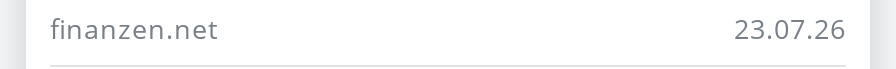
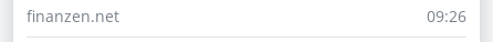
- 23.07.26
+ 09:26
